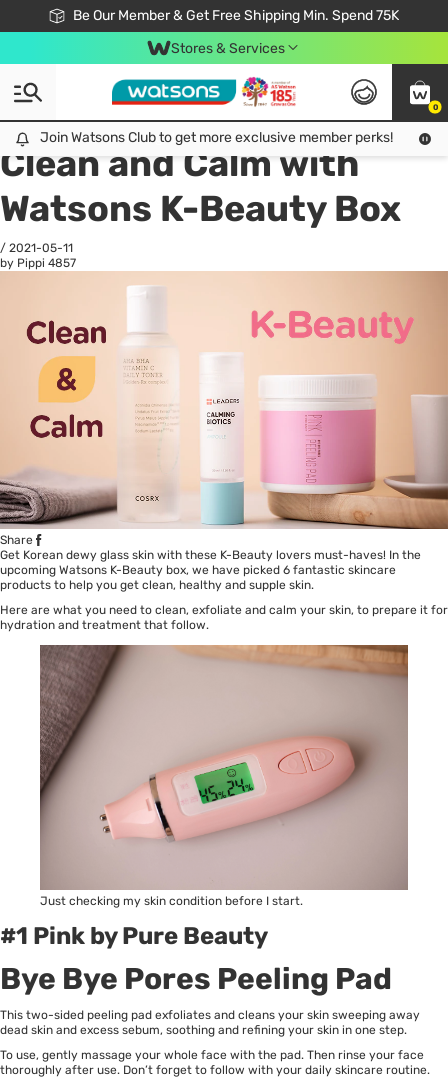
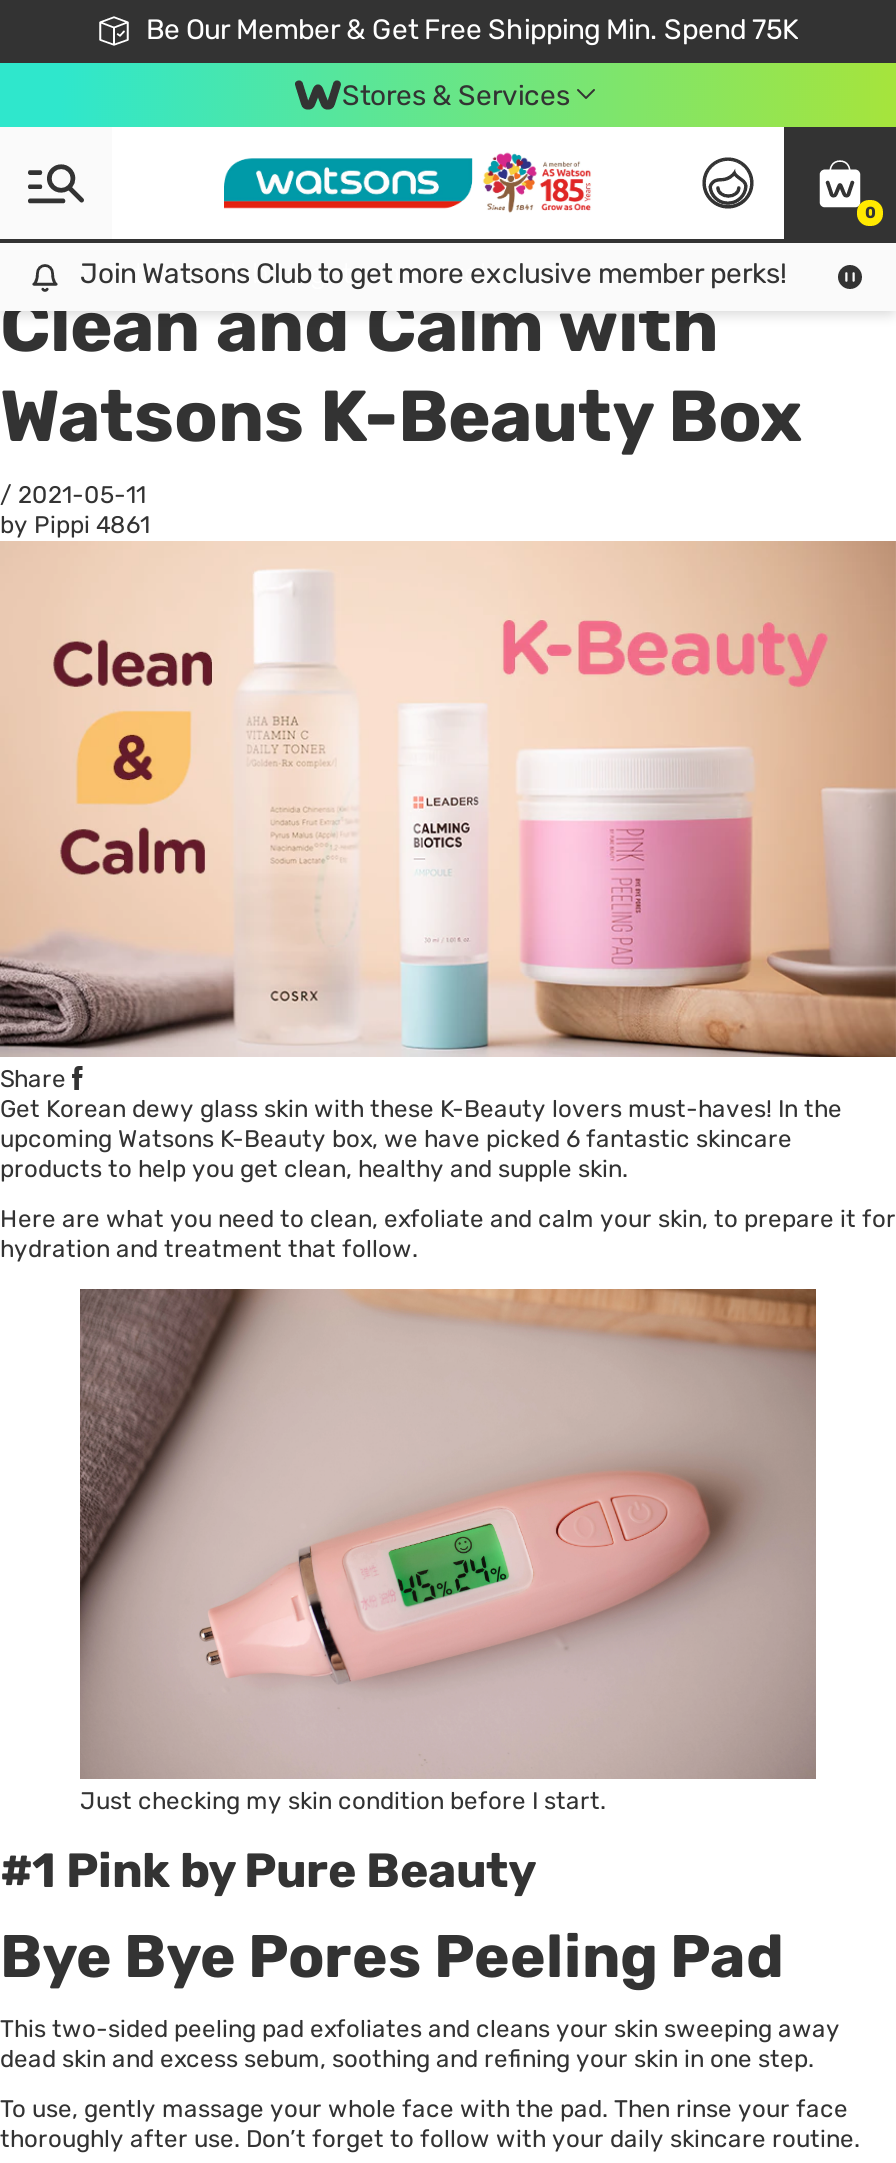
- by Pippi 4857
+ by Pippi 4861
